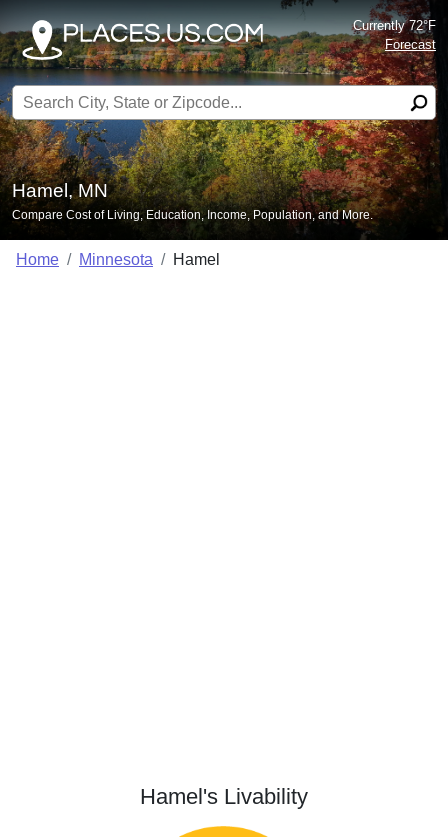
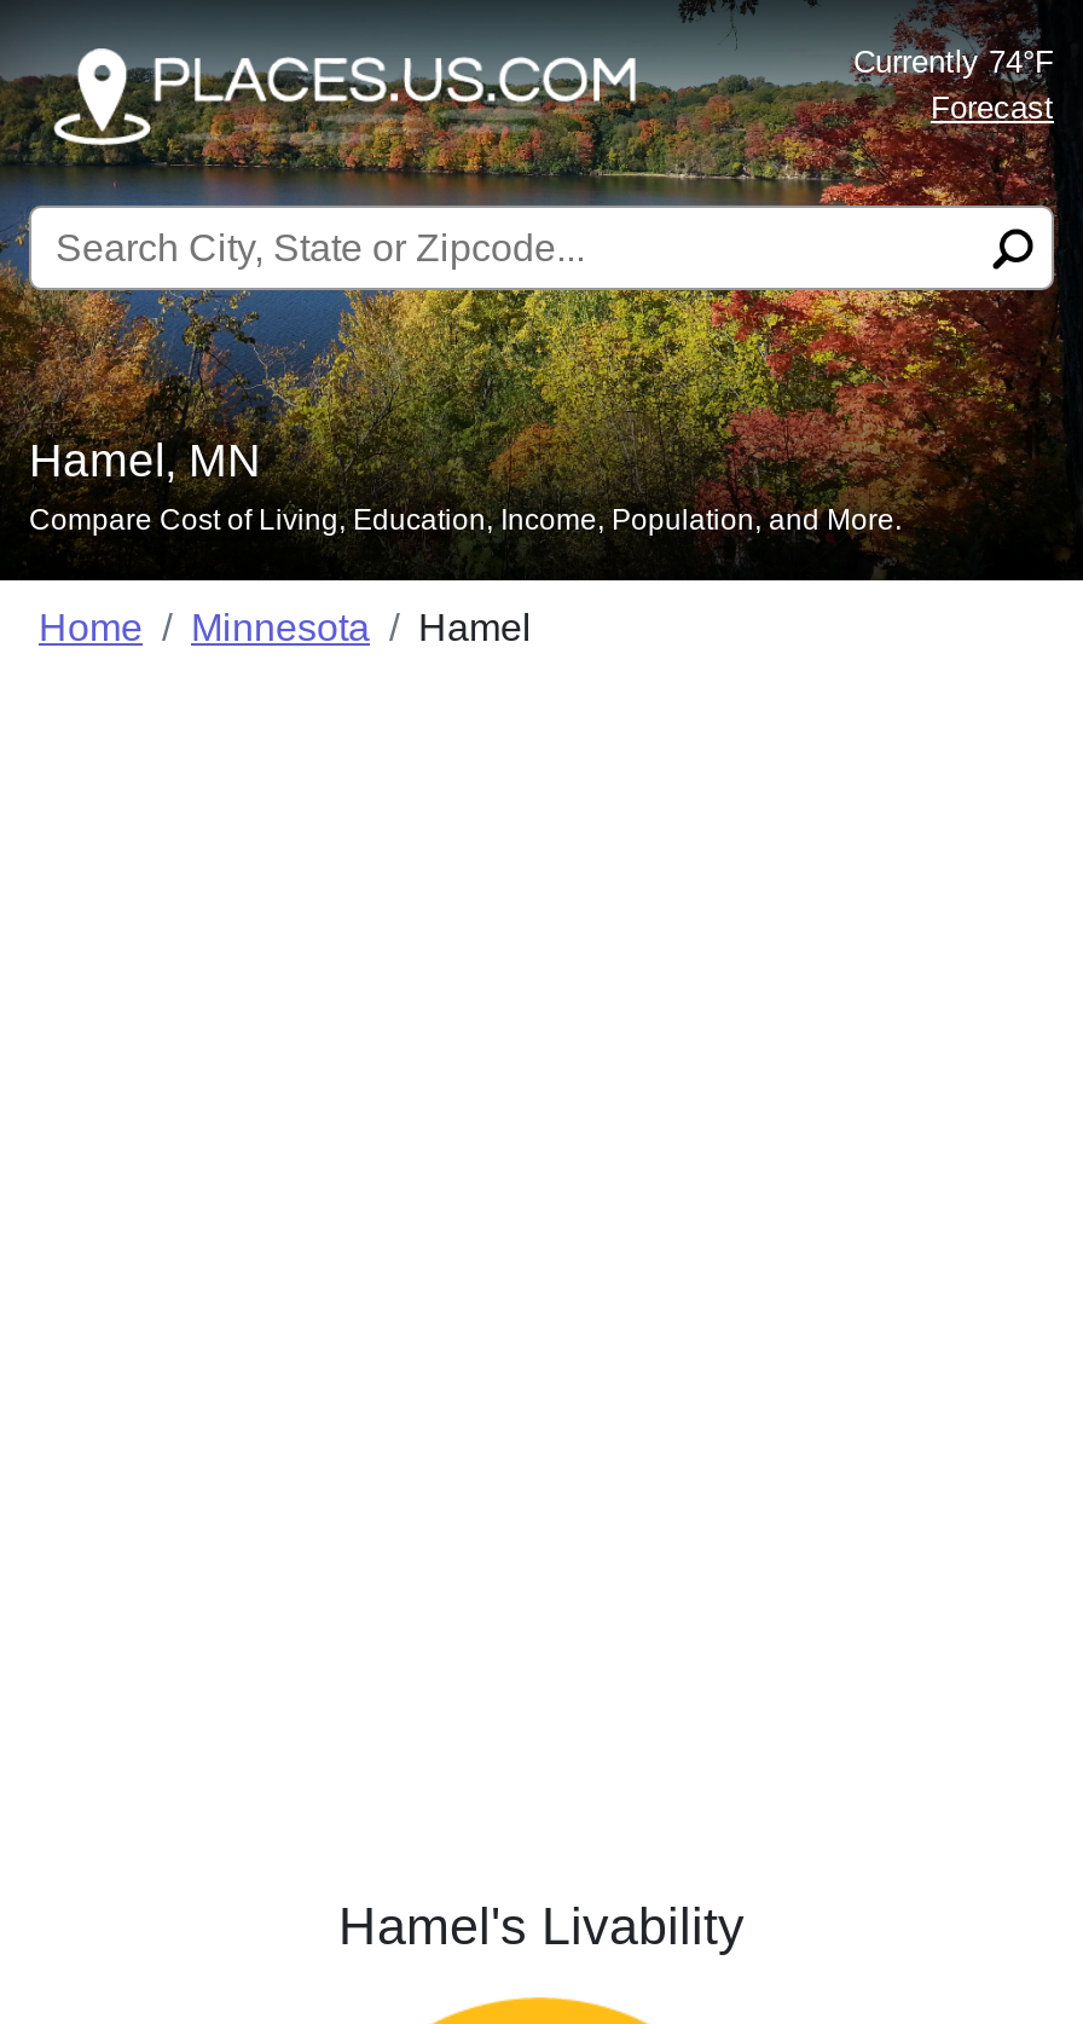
- Currently 72°F
+ Currently 74°F
